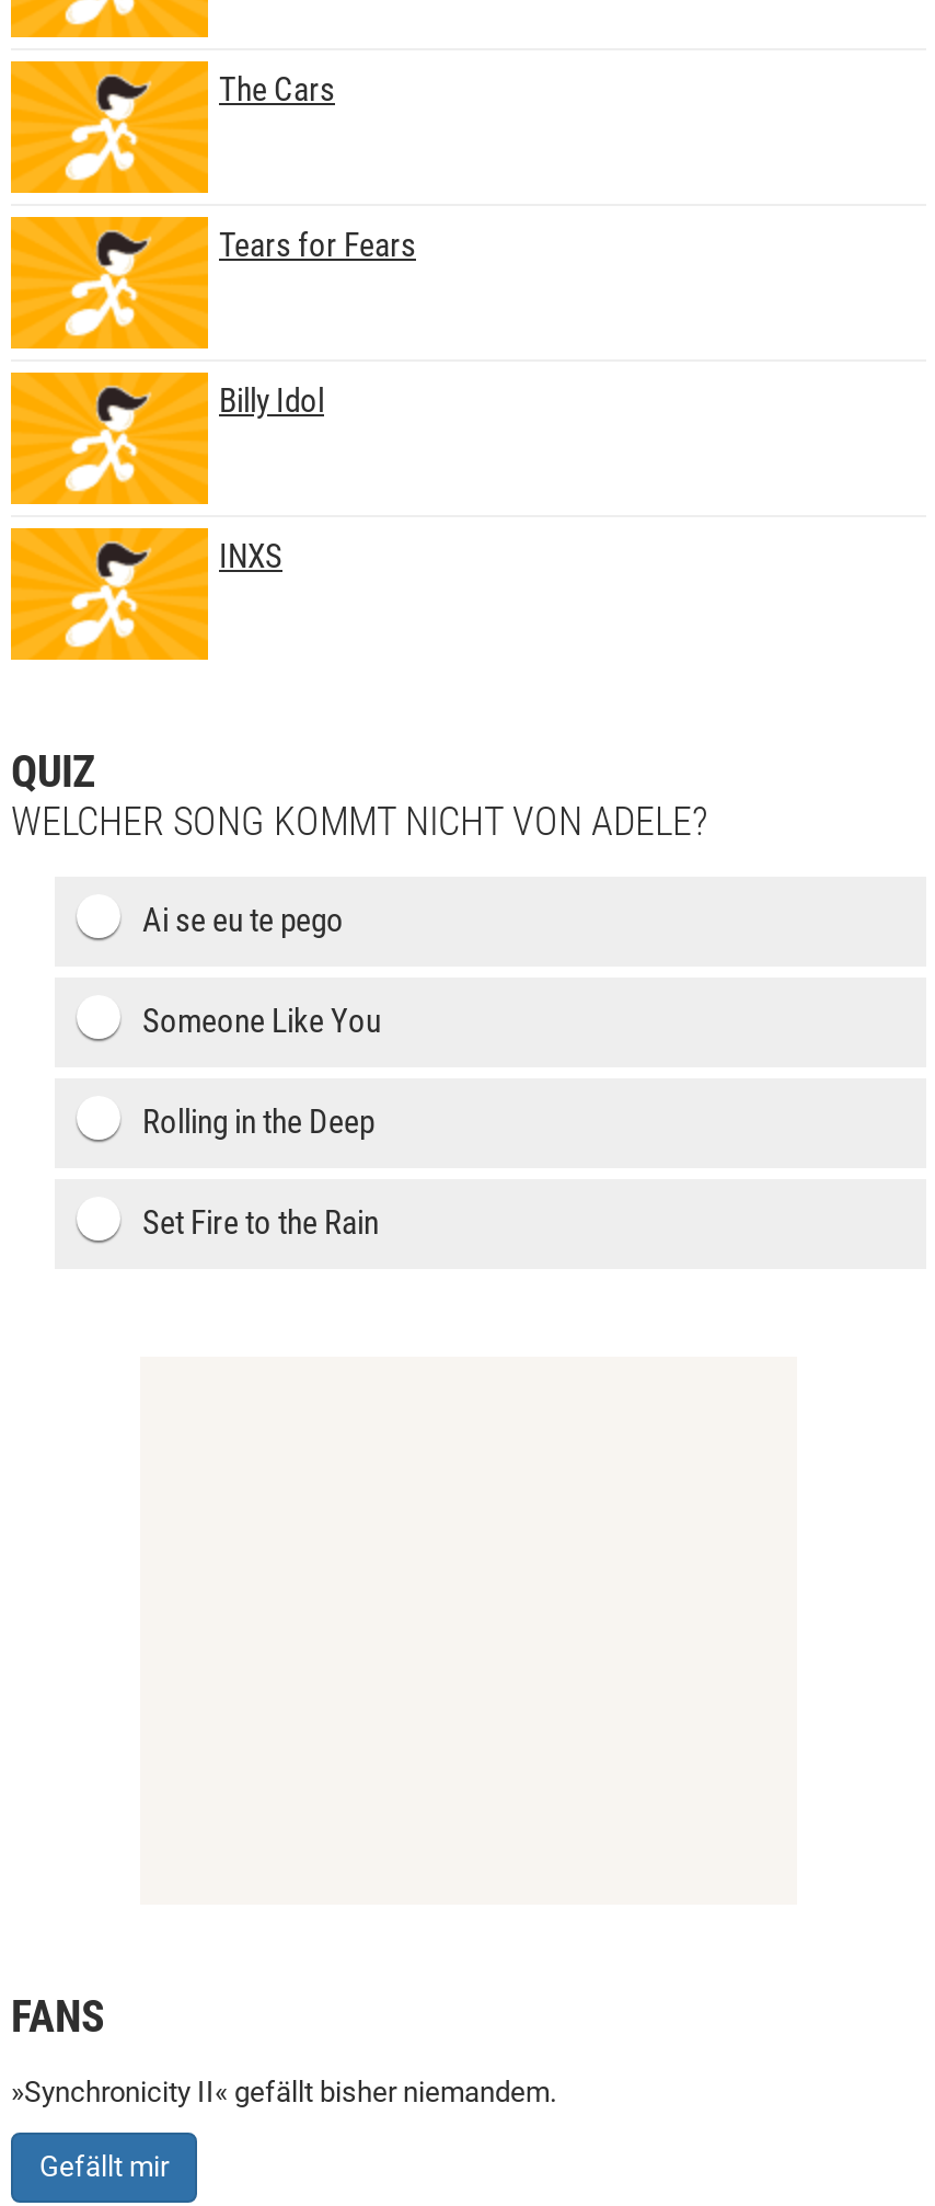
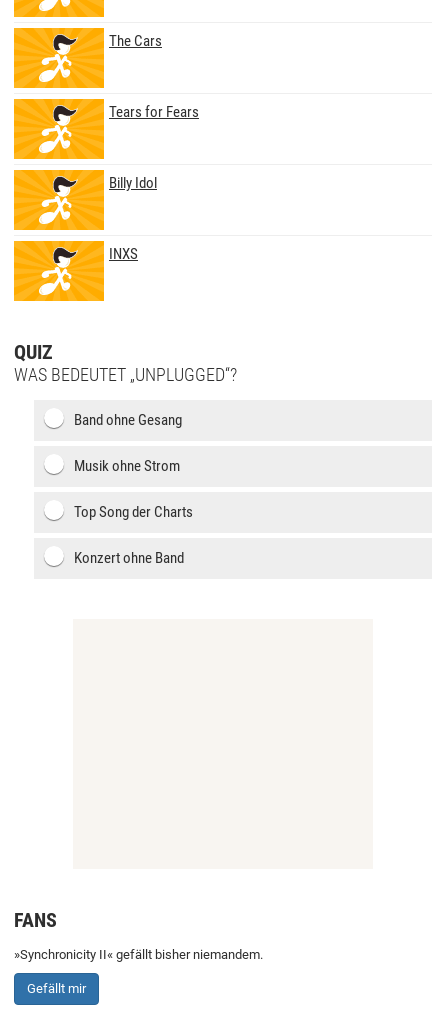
- WELCHER SONG KOMMT NICHT VON ADELE?
+ WAS BEDEUTET „UNPLUGGED“?

- Ai se eu te pego
+ Band ohne Gesang

- Someone Like You
+ Musik ohne Strom

- Rolling in the Deep
+ Top Song der Charts

- Set Fire to the Rain
+ Konzert ohne Band
